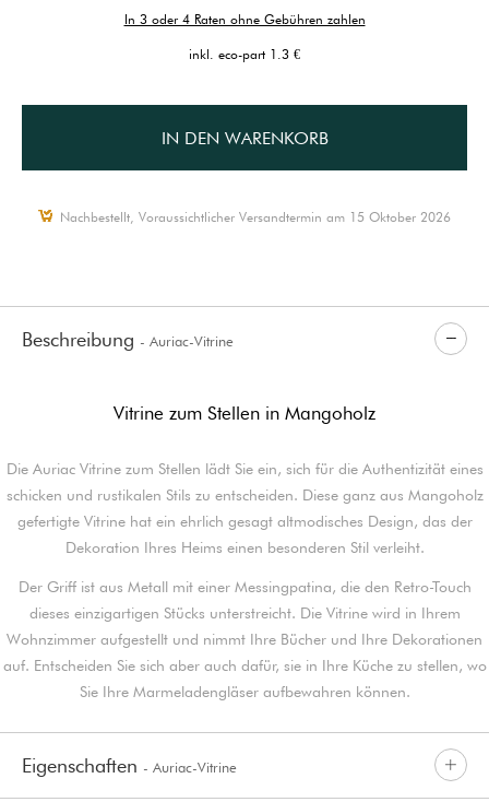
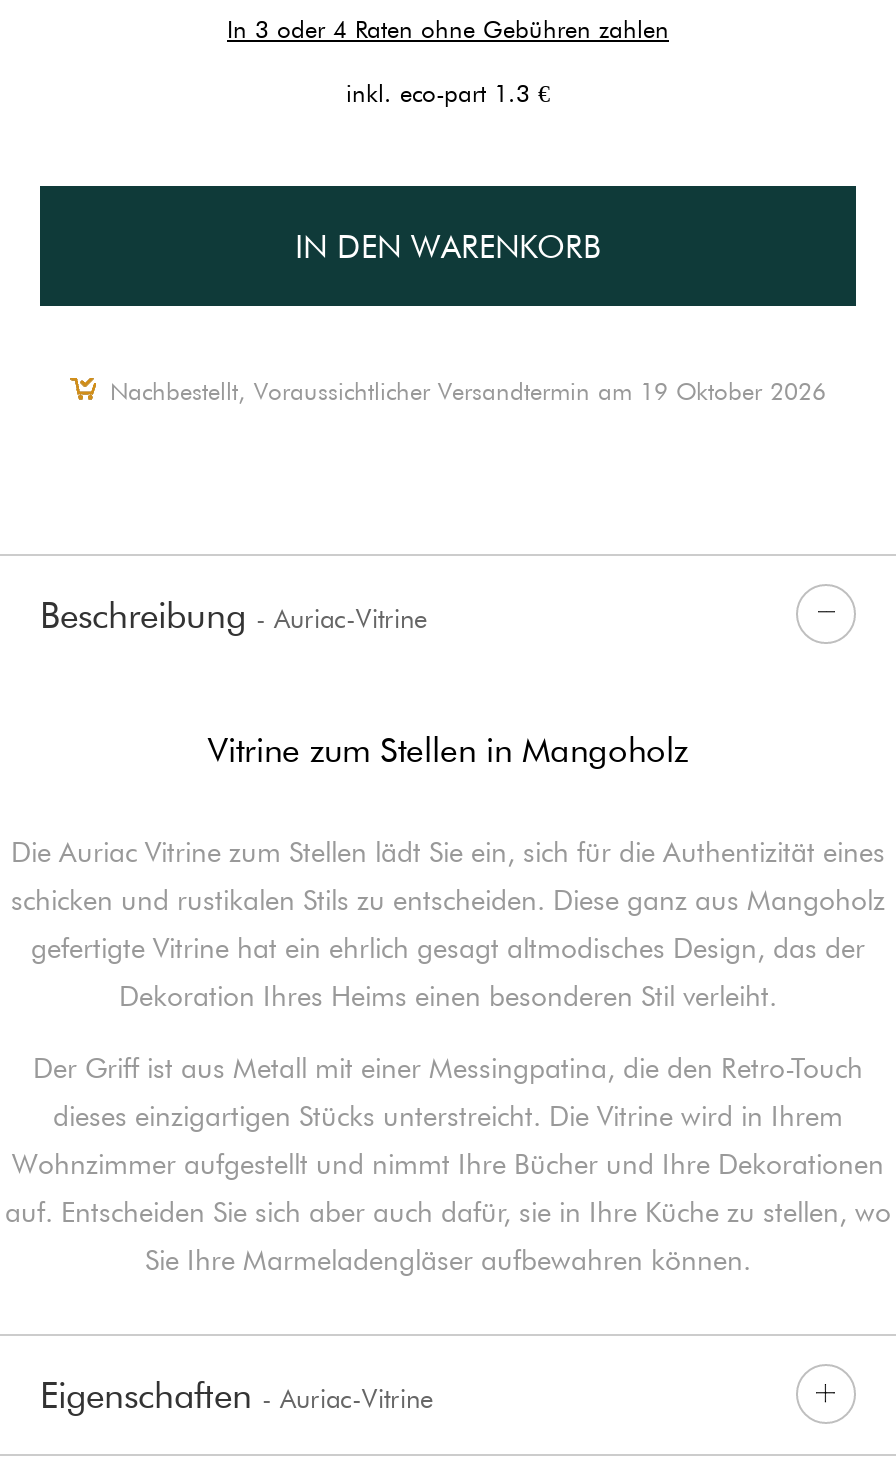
- Nachbestellt, Voraussichtlicher Versandtermin am 15 Oktober 2026
+ Nachbestellt, Voraussichtlicher Versandtermin am 19 Oktober 2026
